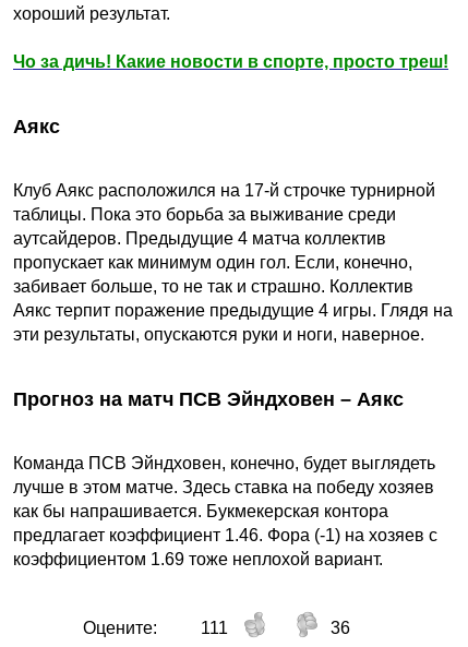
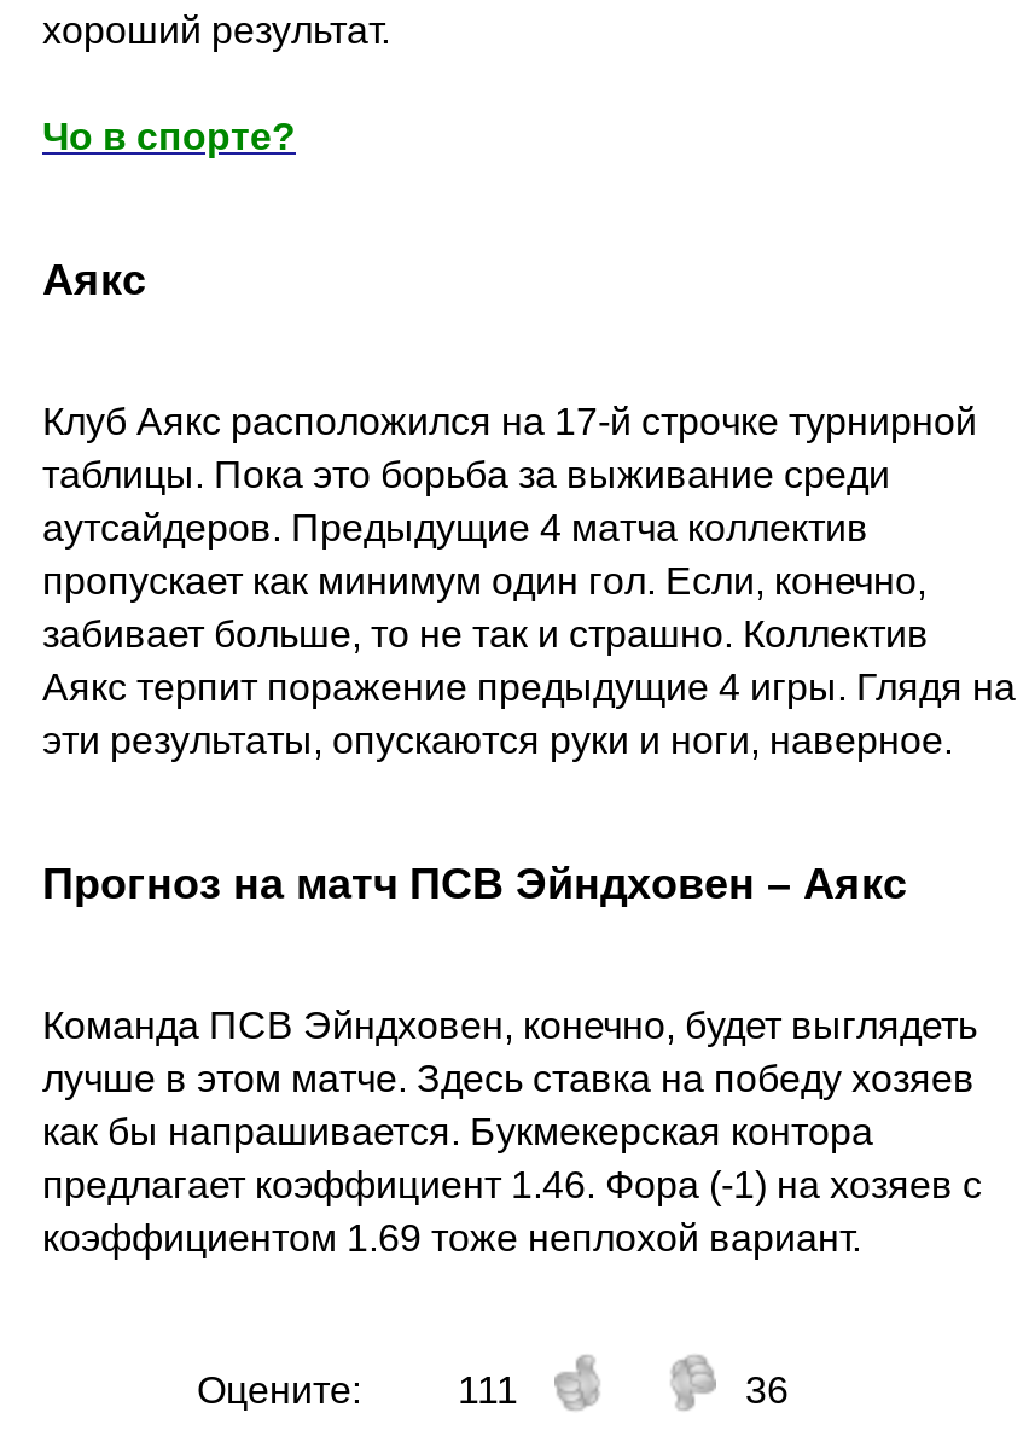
- Чо за дичь! Какие новости в спорте, просто треш!
+ Чо в спорте?
